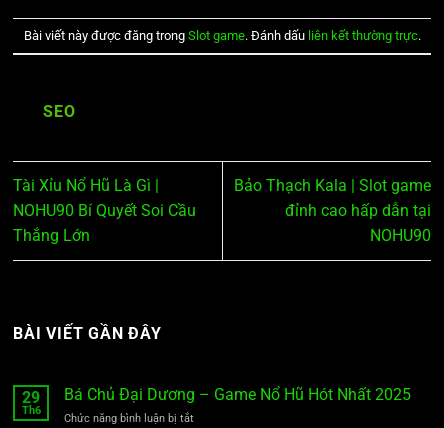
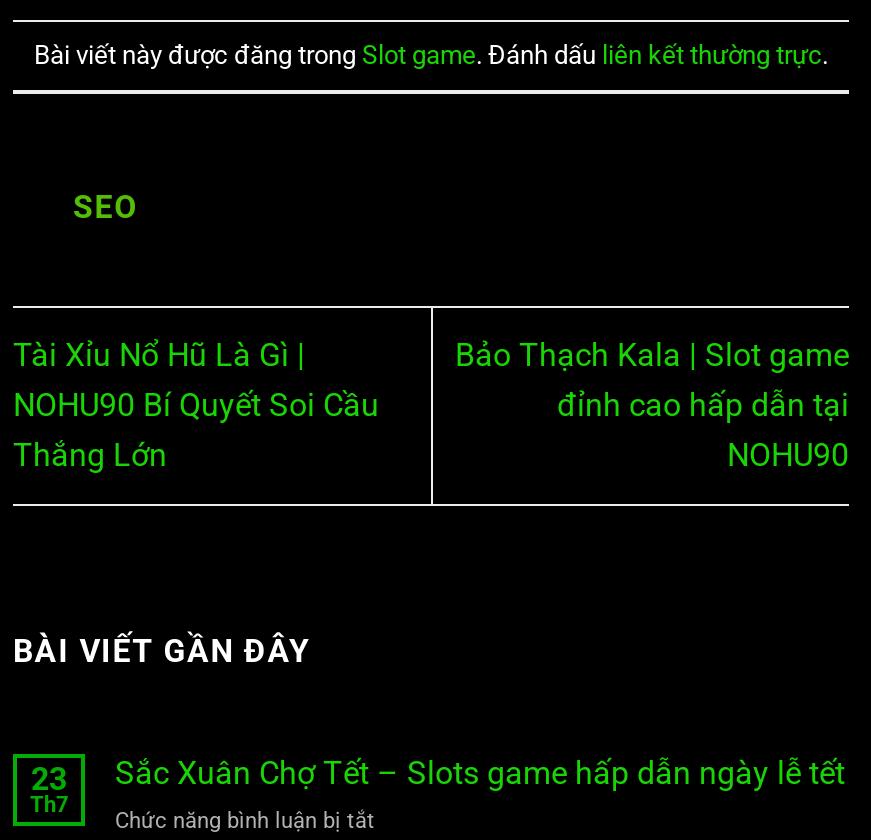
- 29
- Th6
+ 23
+ Th7

- Bá Chủ Đại Dương – Game Nổ Hũ Hót Nhất 2025
+ Sắc Xuân Chợ Tết – Slots game hấp dẫn ngày lễ tết
